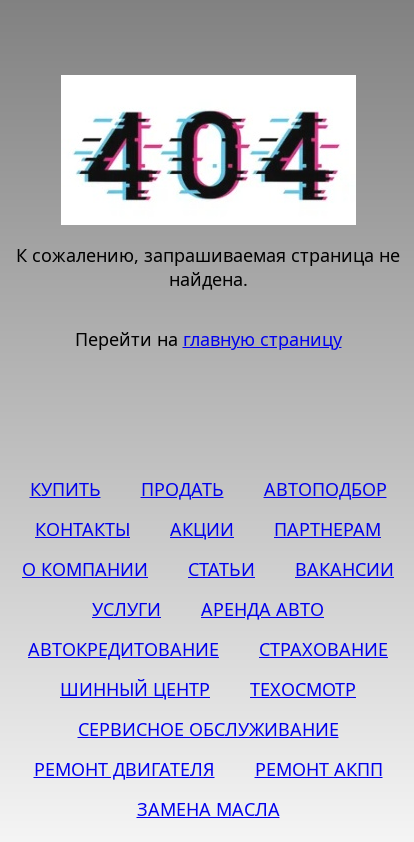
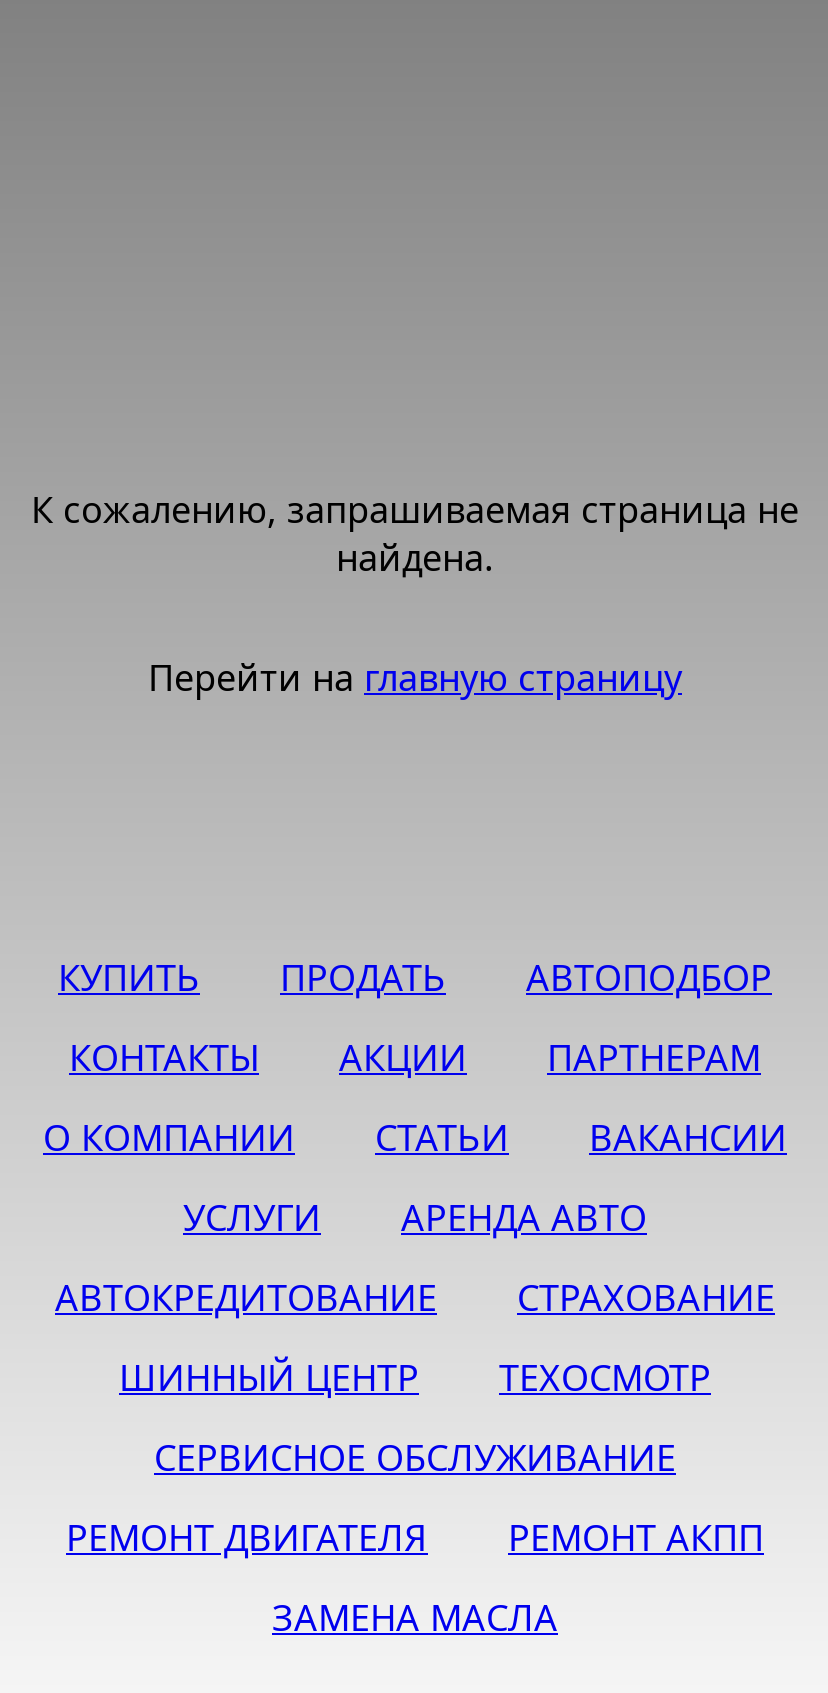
- [image]
